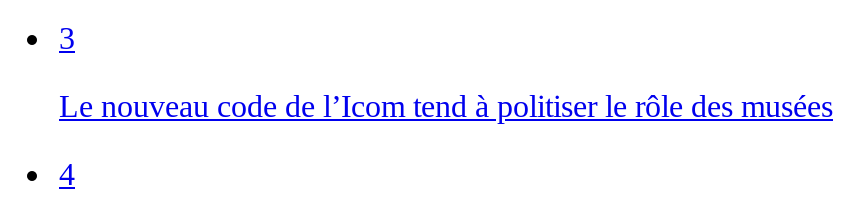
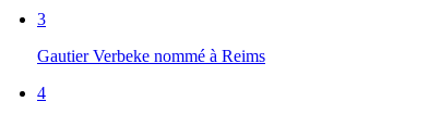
- Le nouveau code de l’Icom tend à politiser le rôle des musées
+ Gautier Verbeke nommé à Reims
